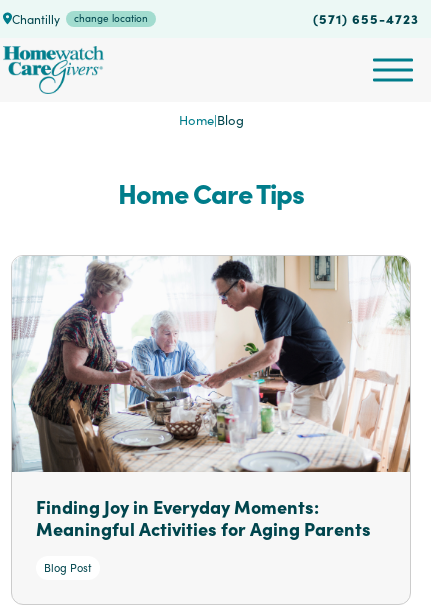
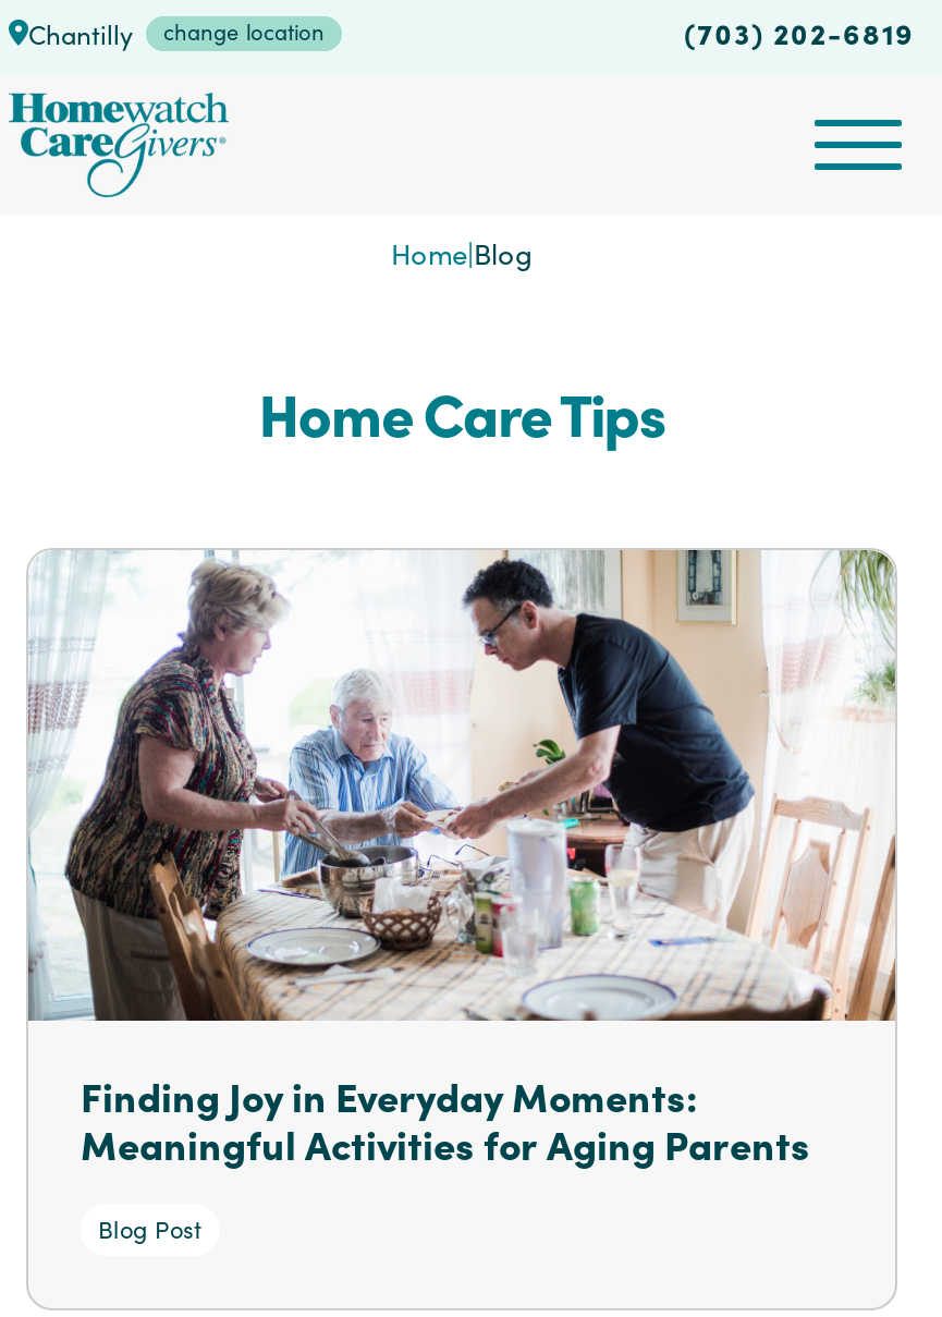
- (571) 655-4723
+ (703) 202-6819
